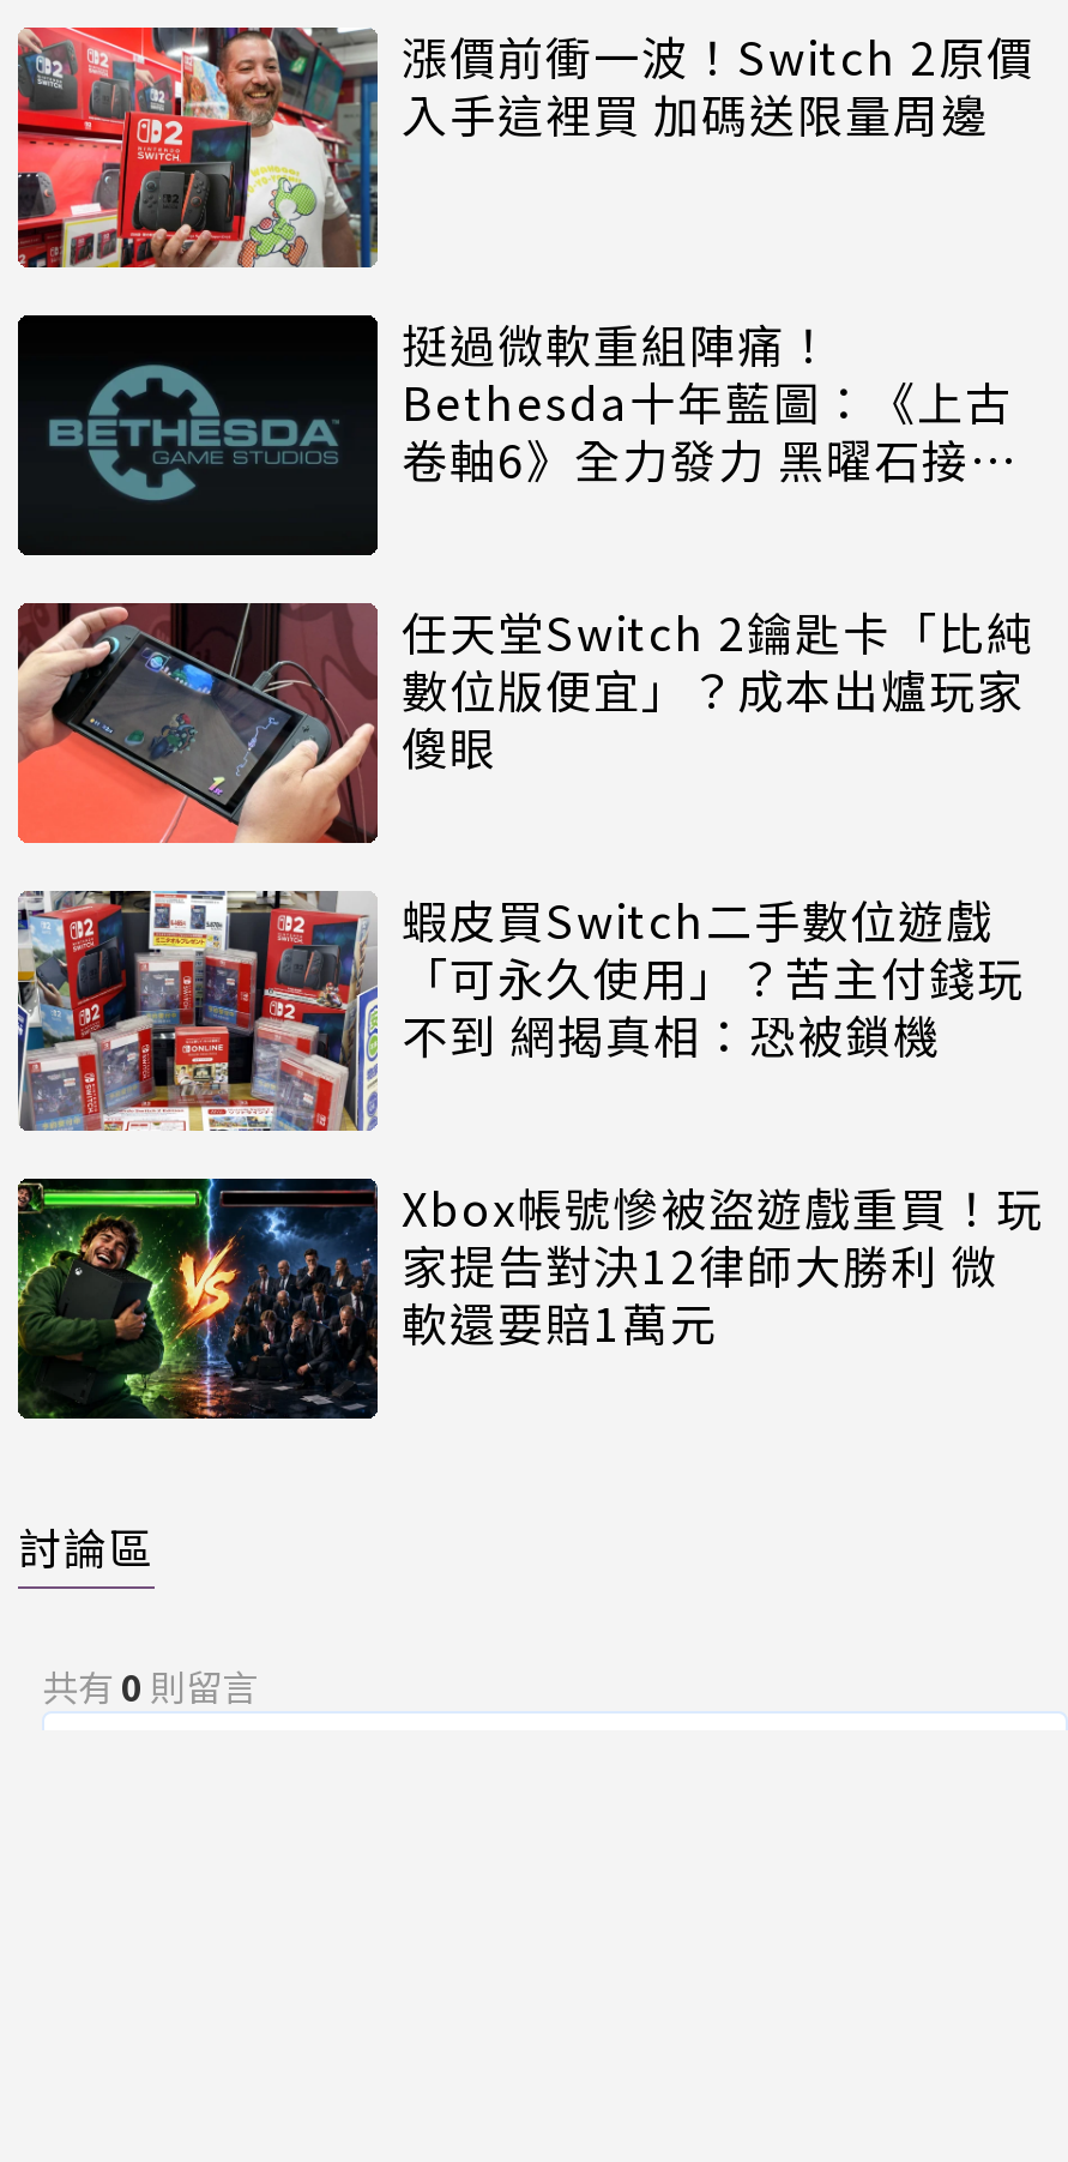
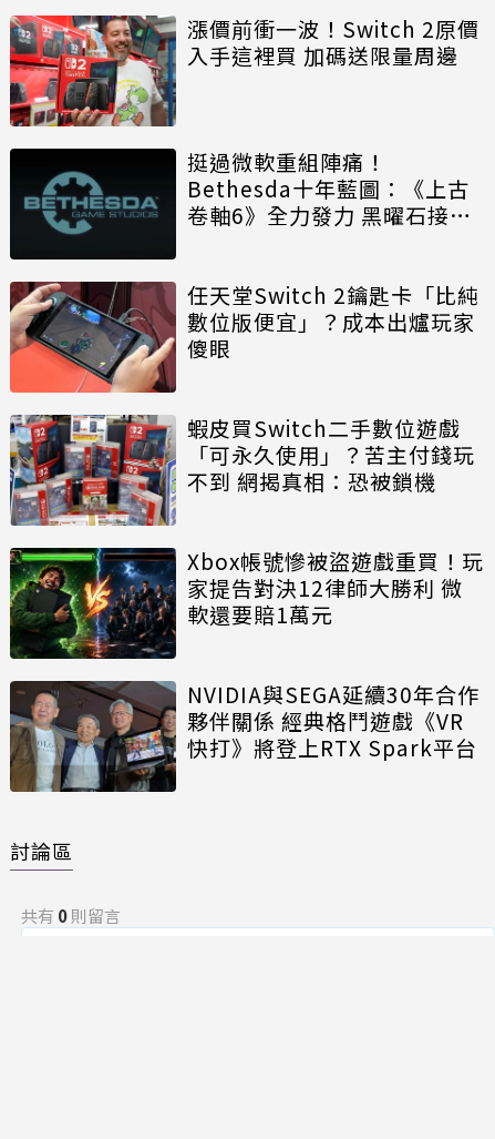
+ [image]
+ NVIDIA與SEGA延續30年合作
+ 夥伴關係 經典格鬥遊戲《VR
+ 快打》將登上RTX Spark平台
